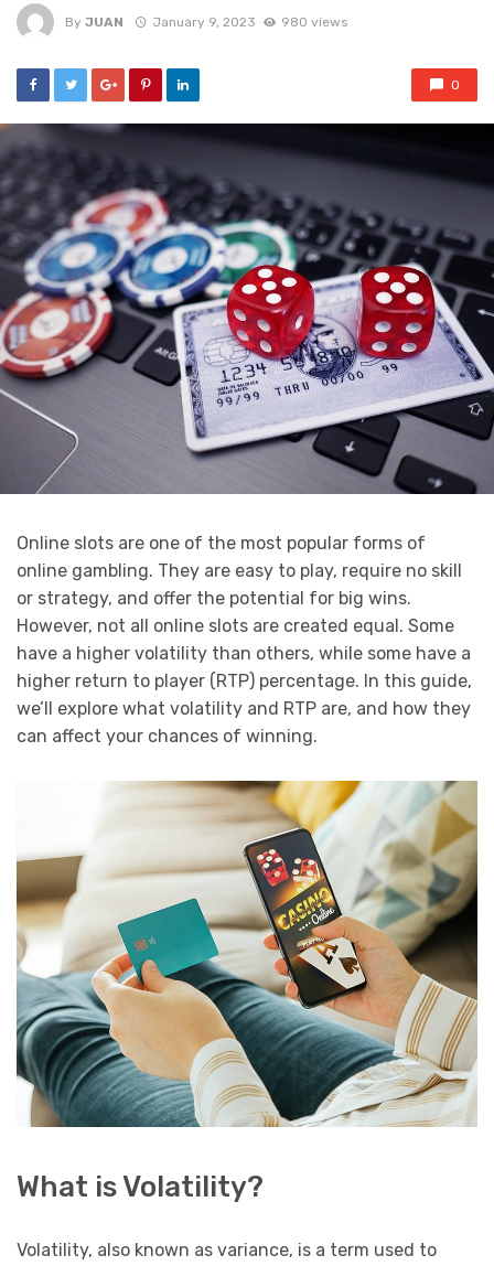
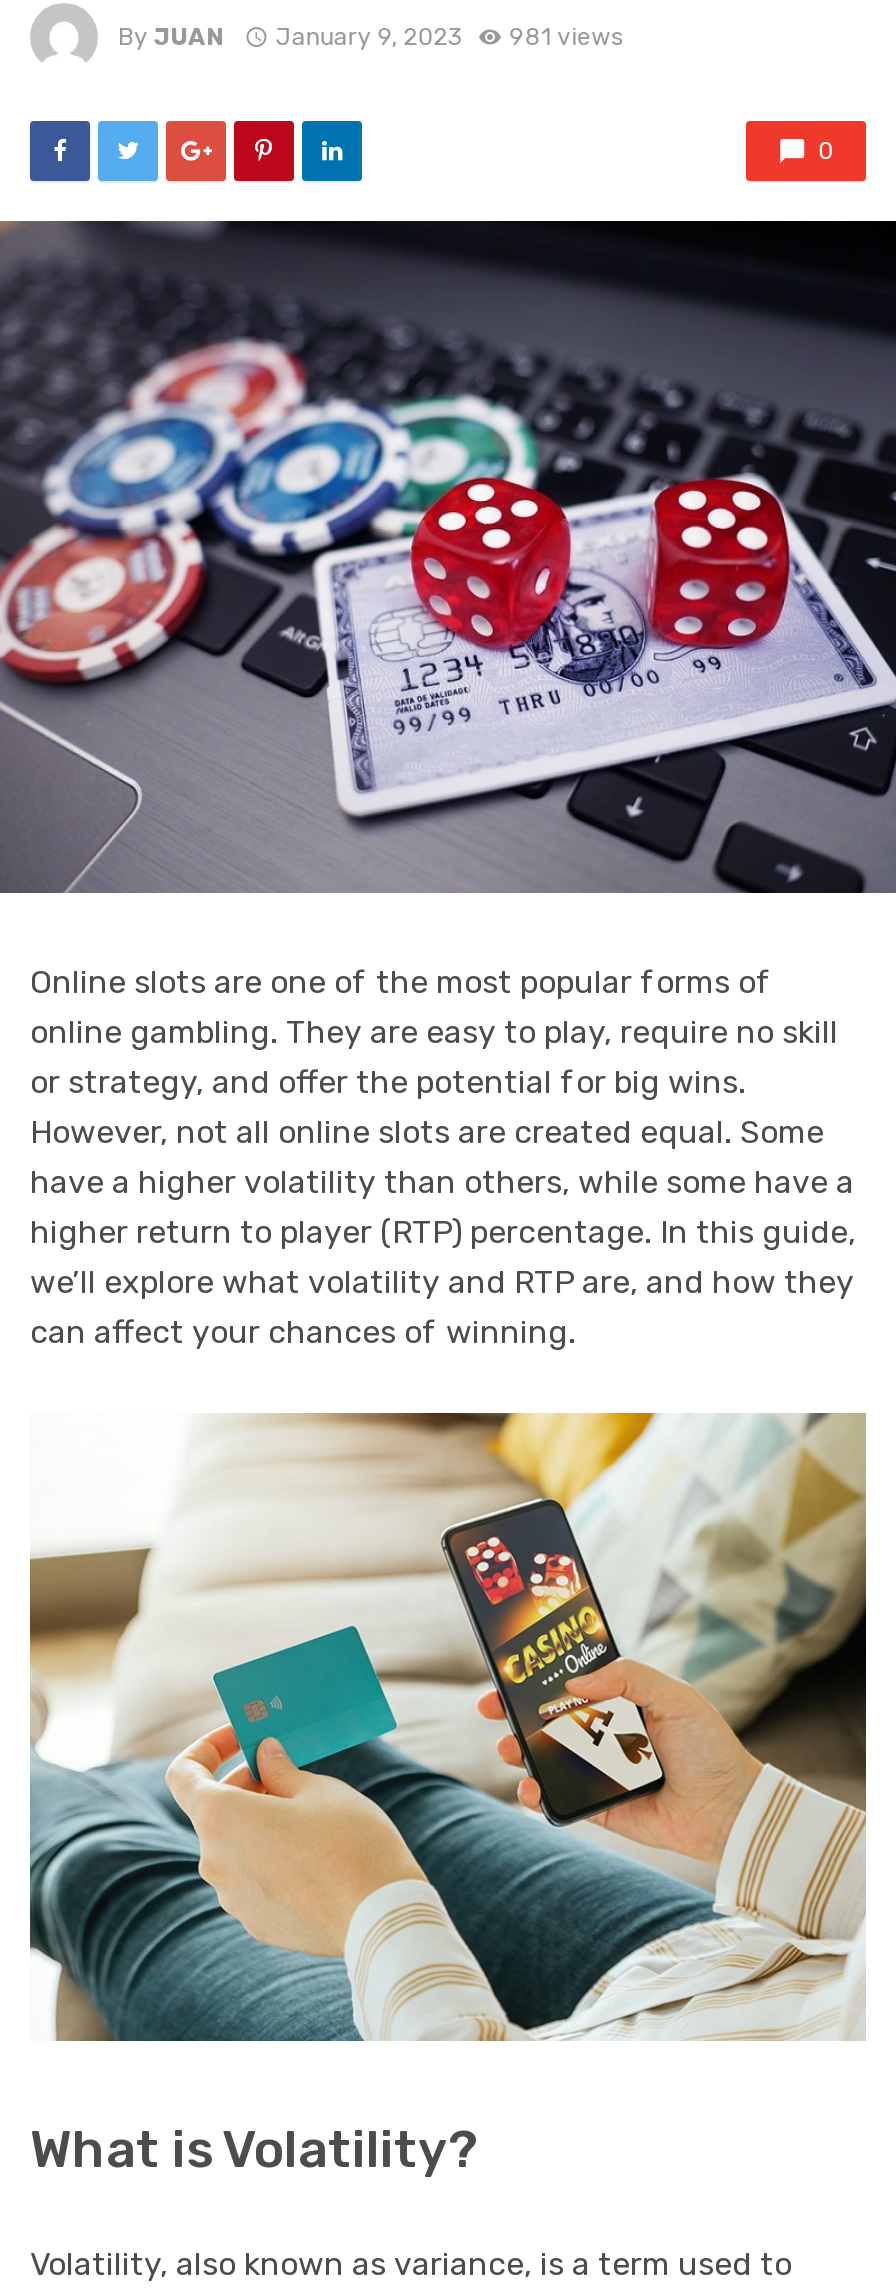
- By JUAN January 9, 2023 980 views
+ By JUAN January 9, 2023 981 views
